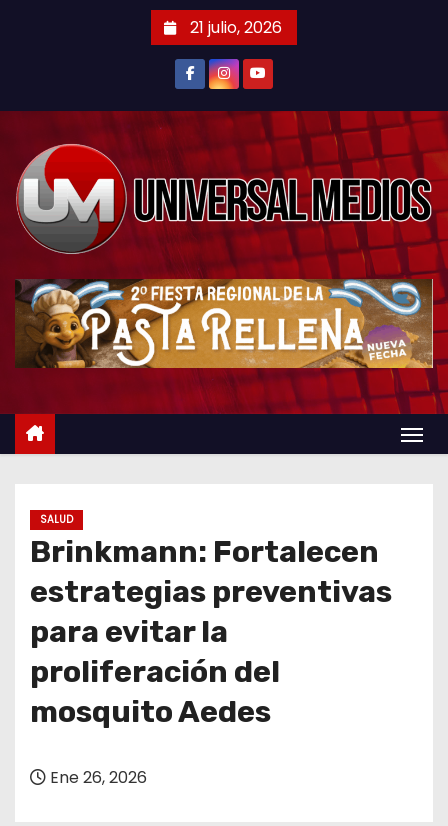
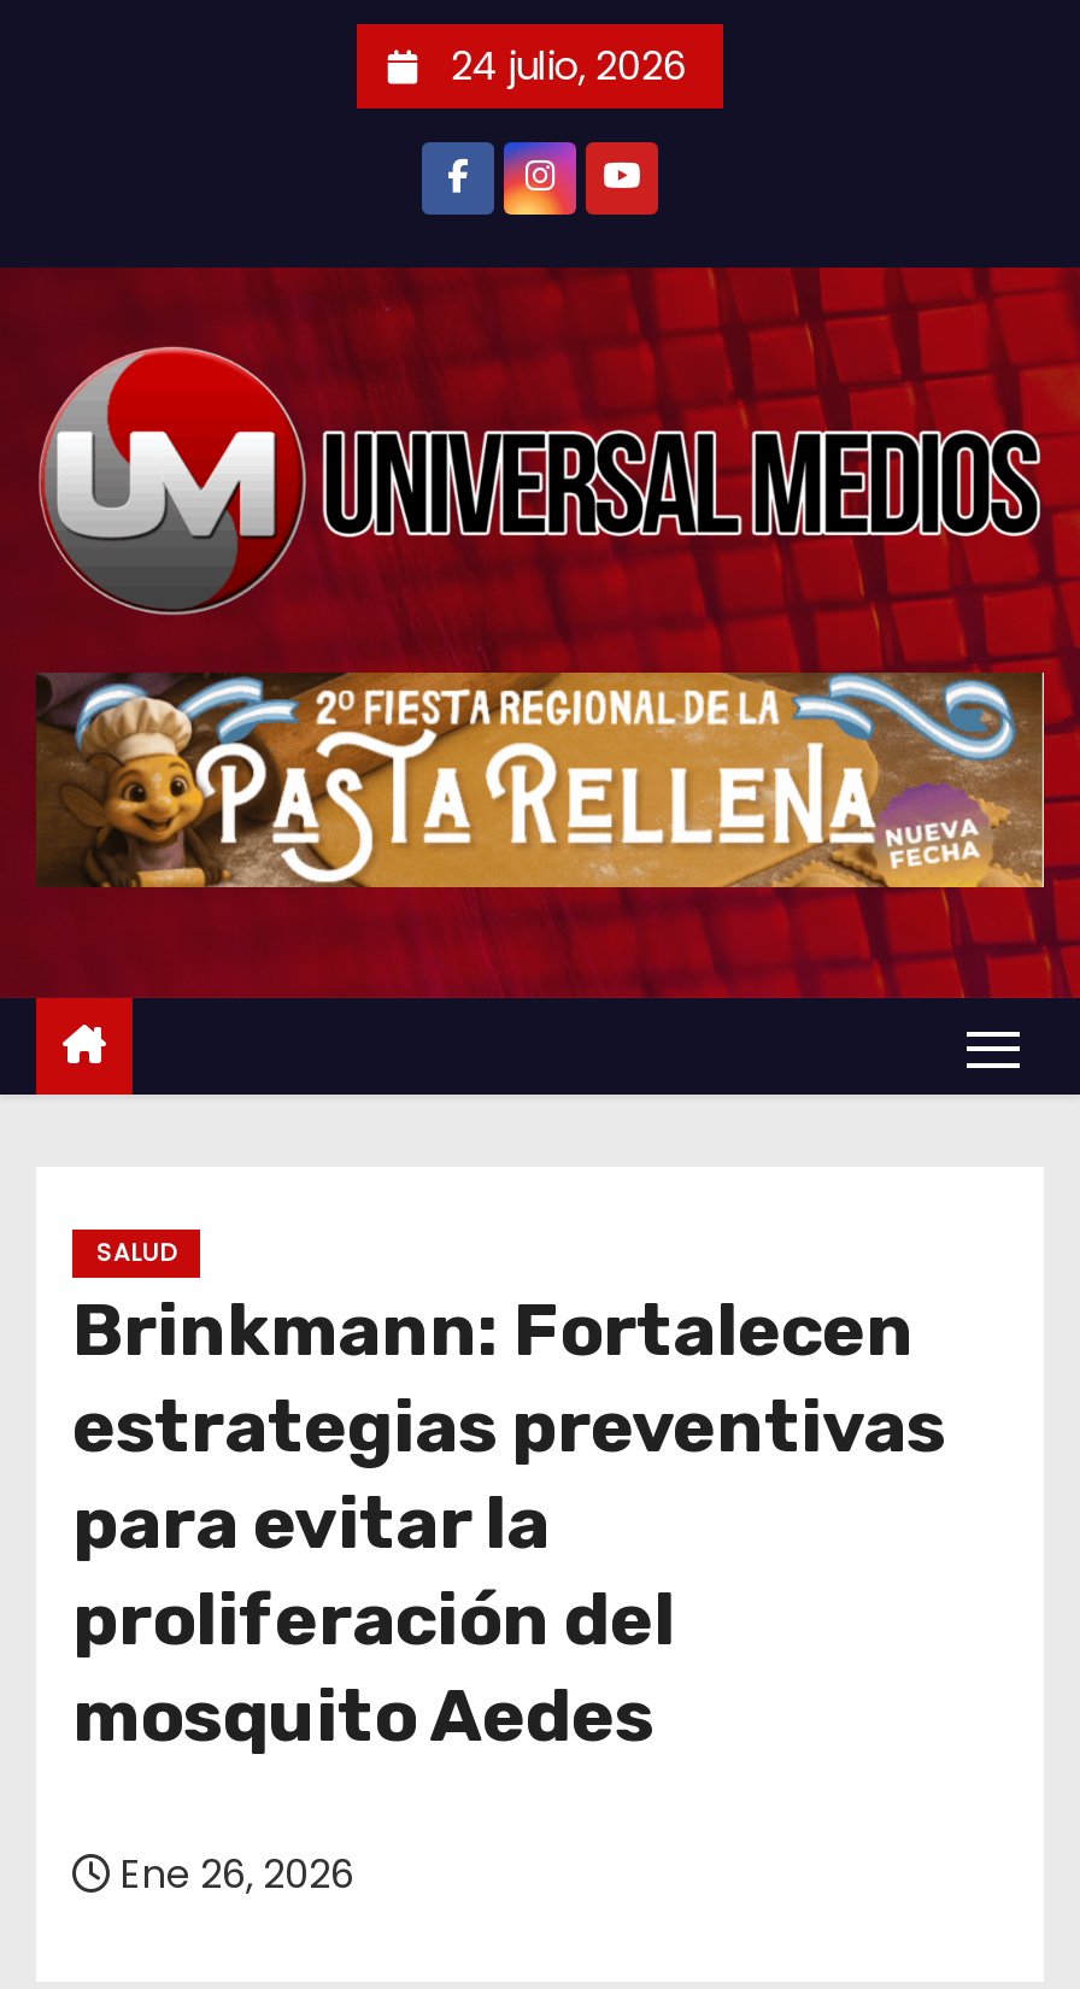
- 21 julio, 2026
+ 24 julio, 2026
